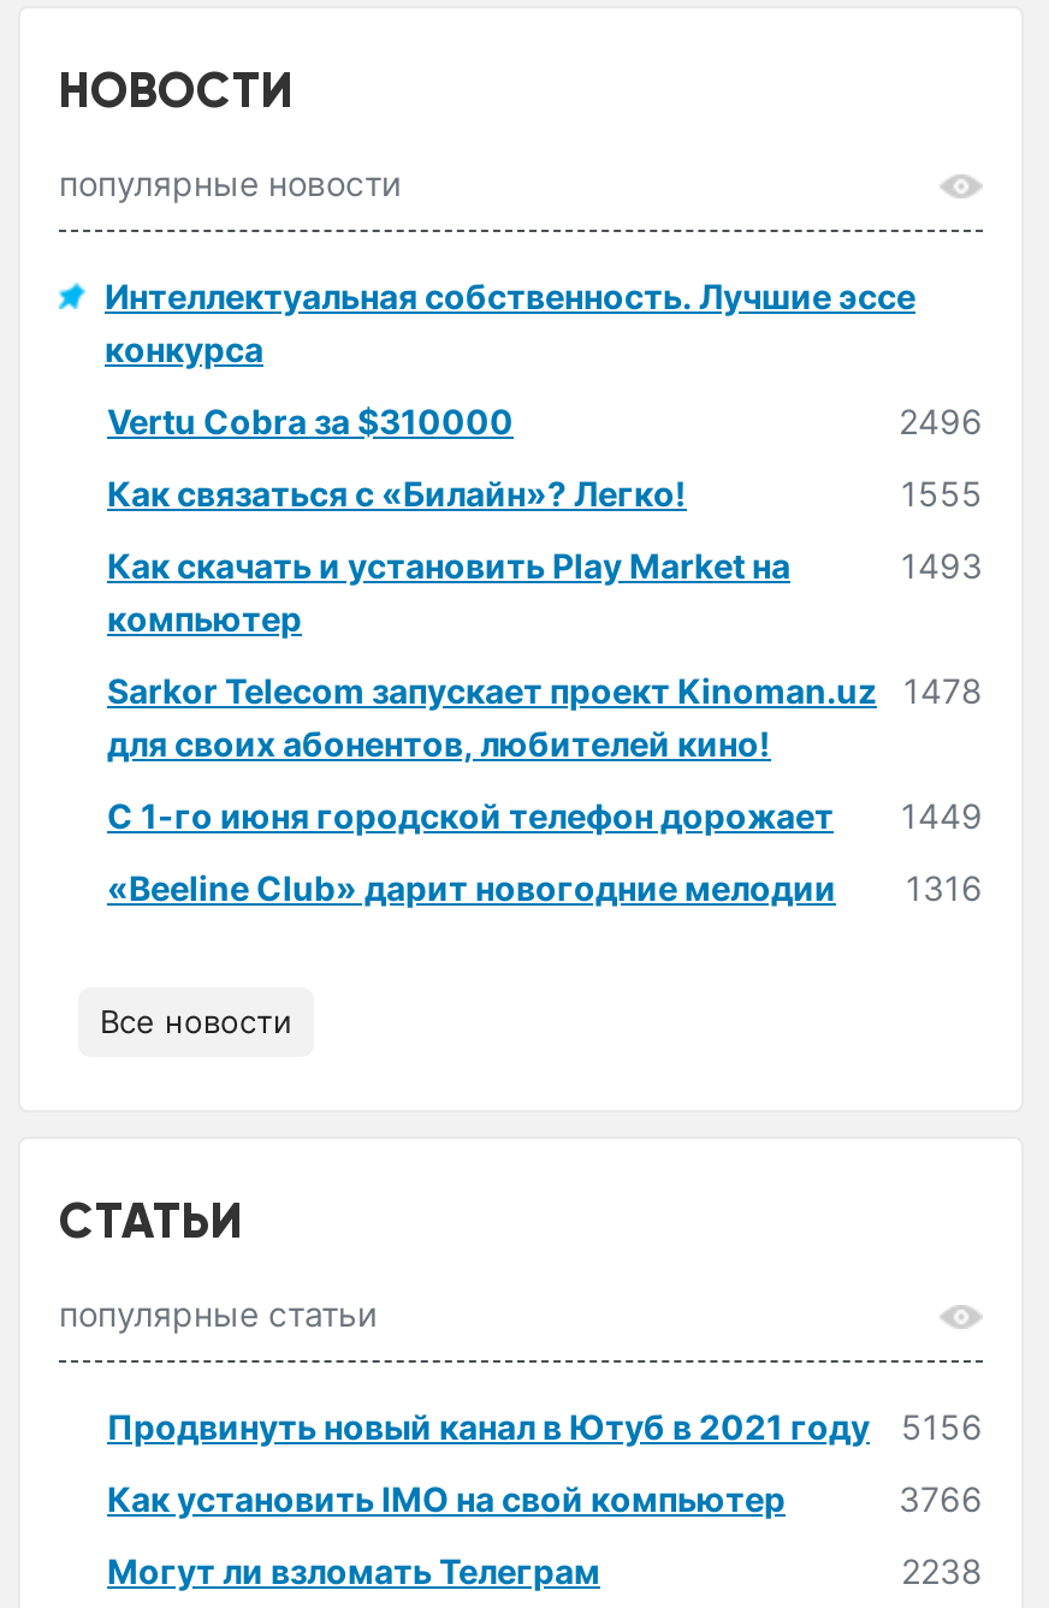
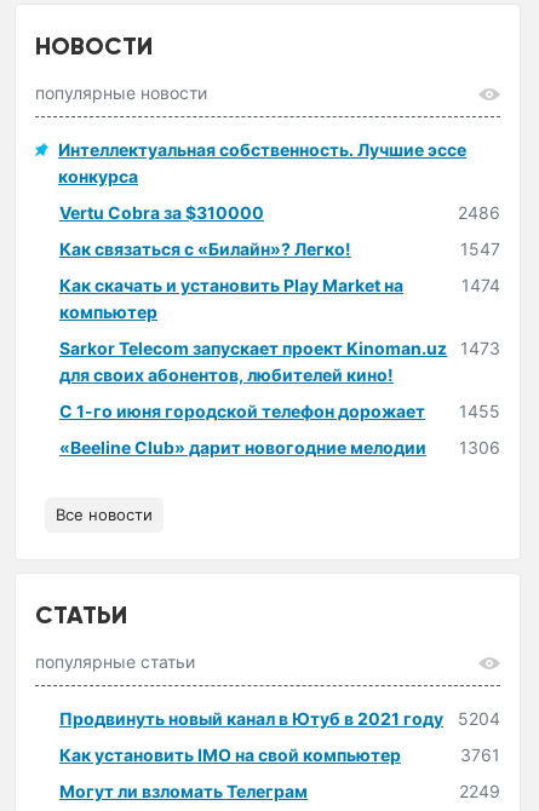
- 2496
+ 2486

- 1555
+ 1547

- 1493
+ 1474

- Sarkor Telecom запускает проект Kinoman.uz 1478
+ Sarkor Telecom запускает проект Kinoman.uz 1473

- С 1-го июня городской телефон дорожает 1449
+ С 1-го июня городской телефон дорожает 1455

- «Beeline Club» дарит новогодние мелодии 1316
+ «Beeline Club» дарит новогодние мелодии 1306

- Продвинуть новый канал в Ютуб в 2021 году 5156
+ Продвинуть новый канал в Ютуб в 2021 году 5204

- 3766
+ 3761

- 2238
+ 2249
